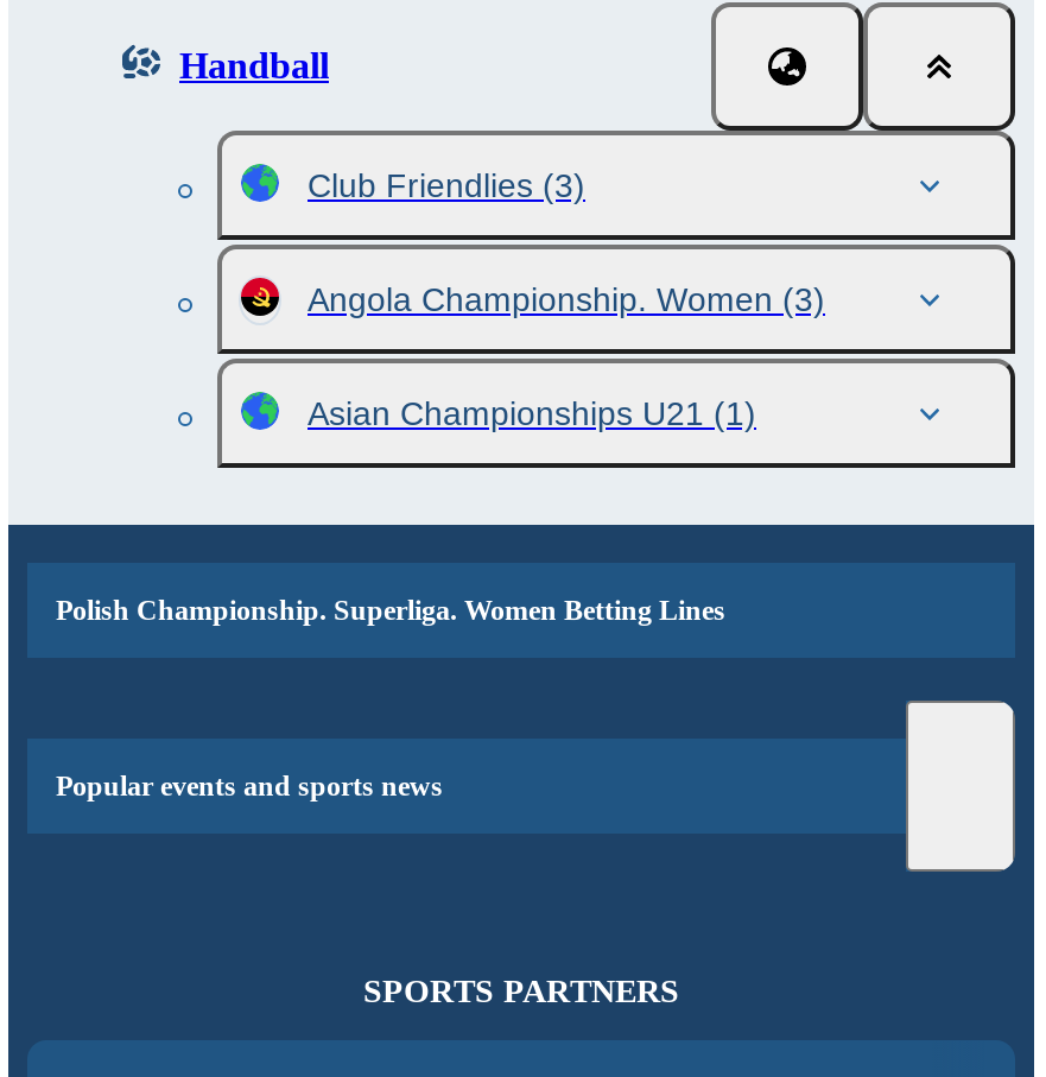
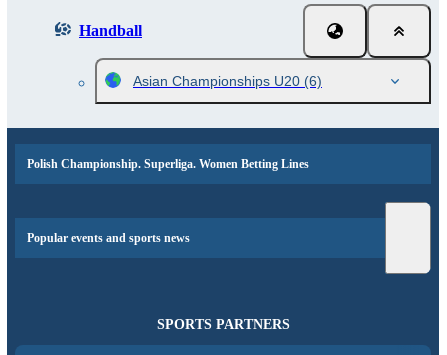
- Club Friendlies (3)
- Angola Championship. Women (3)
- Asian Championships U21 (1)
+ Asian Championships U20 (6)
